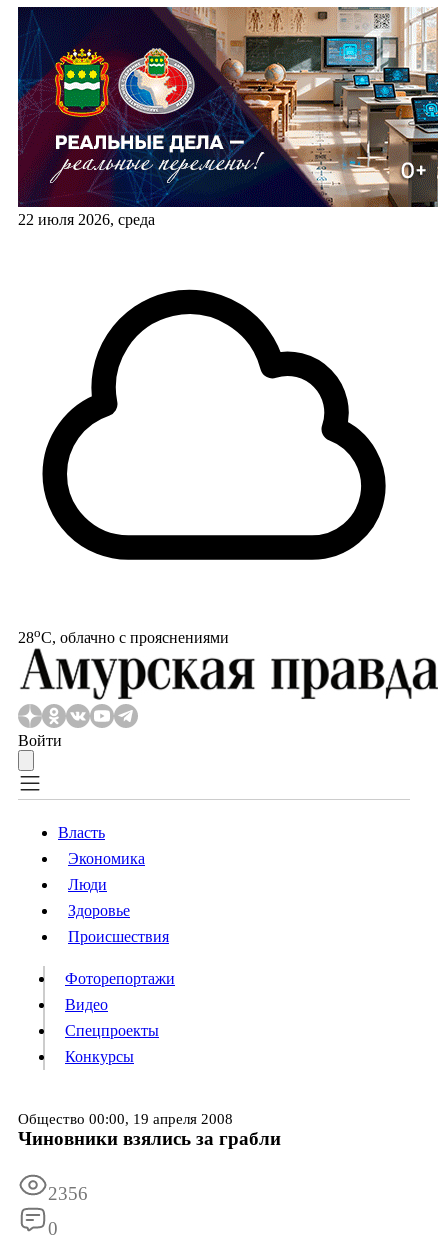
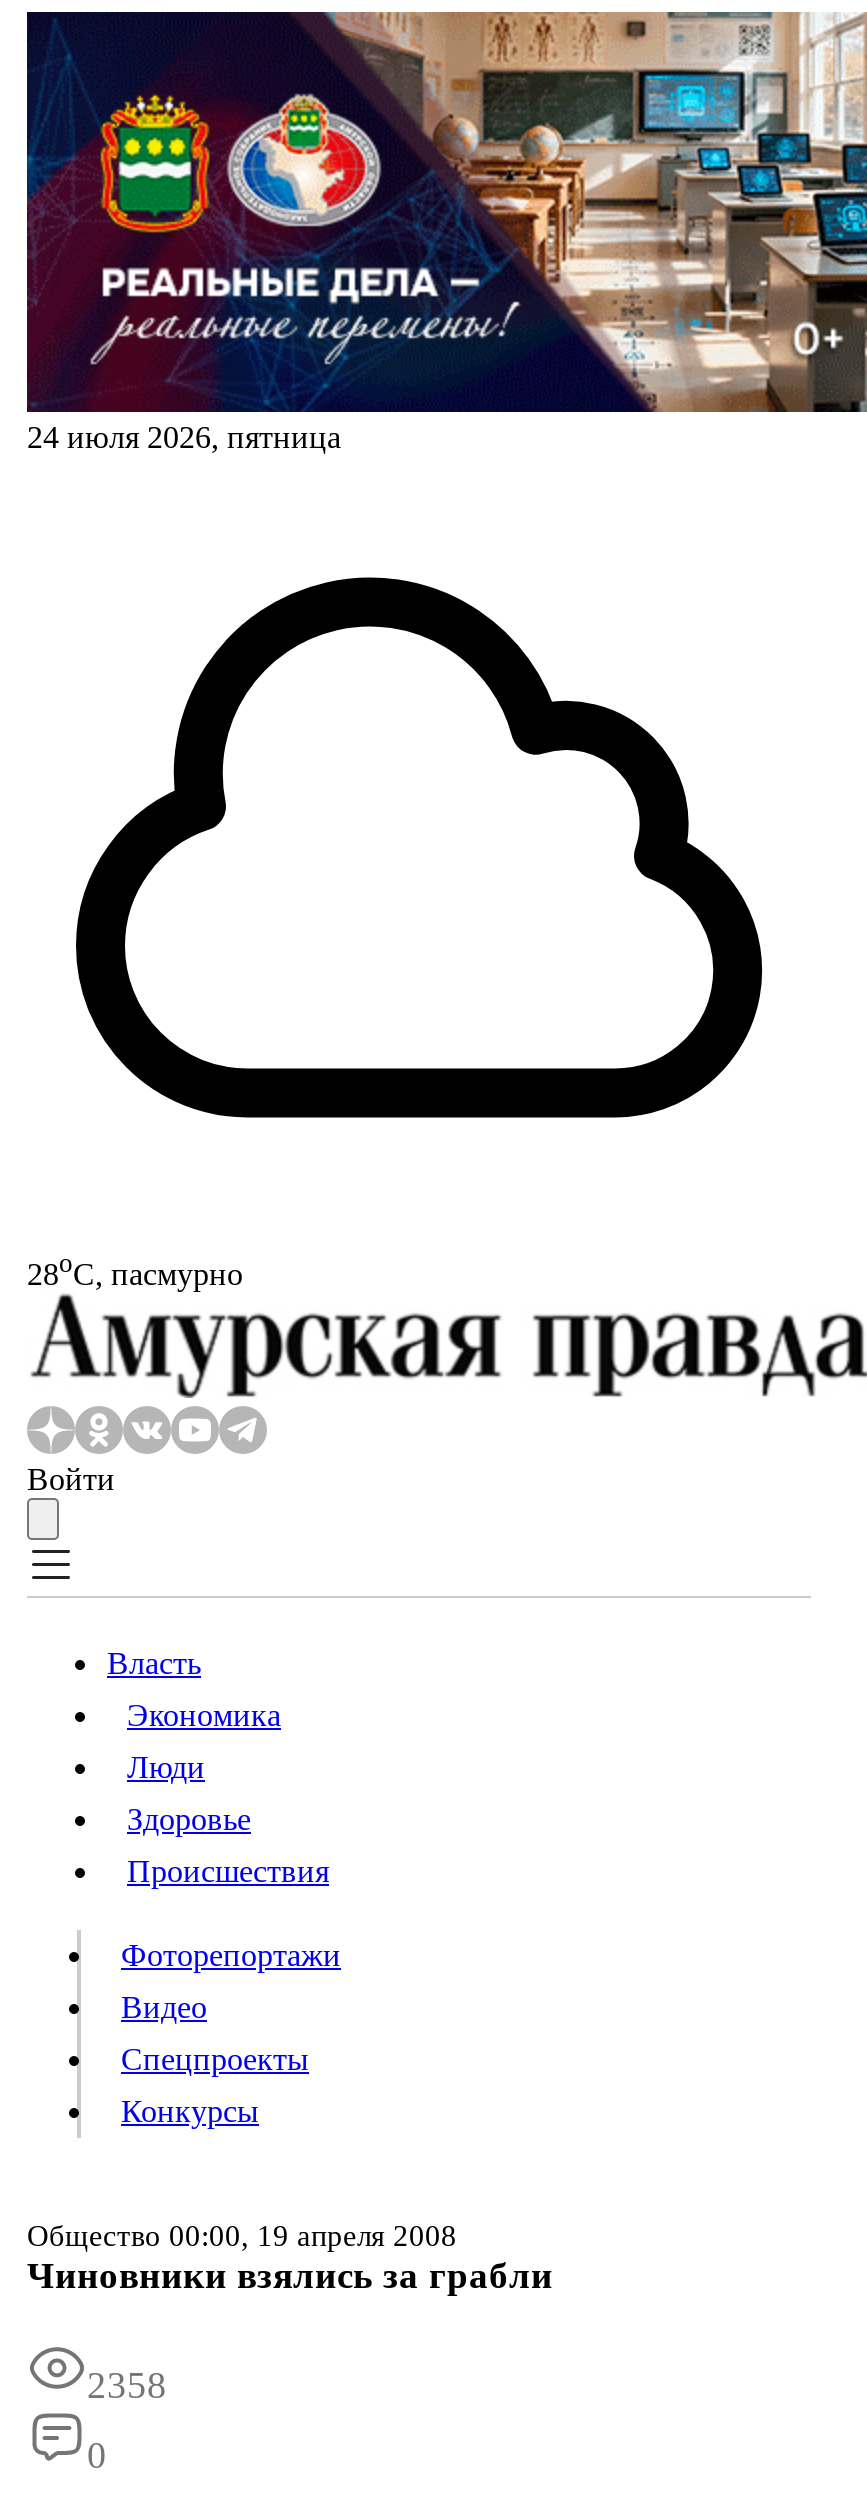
- 22 июля 2026, среда
+ 24 июля 2026, пятница

- 28oС, облачно с прояснениями
+ 28oС, пасмурно

- 2356
+ 2358
